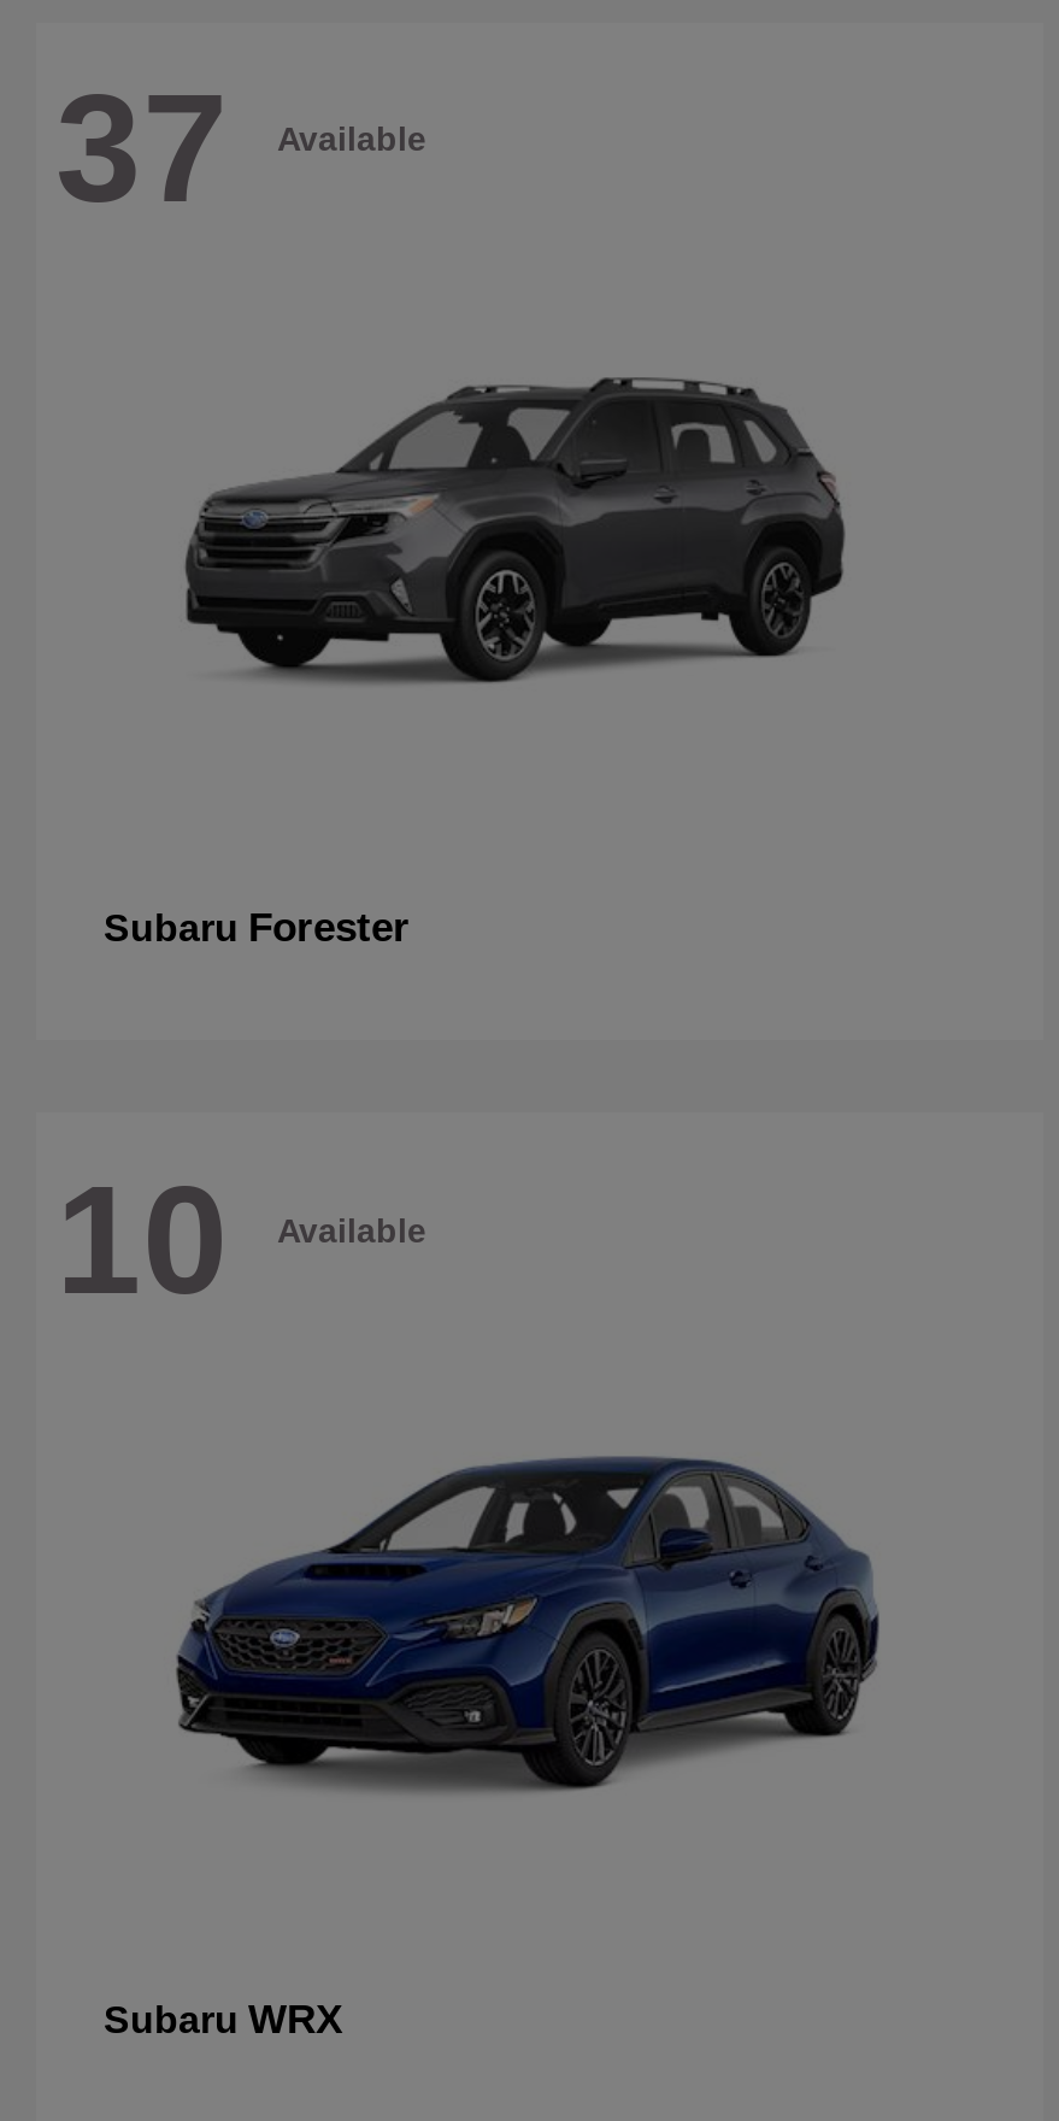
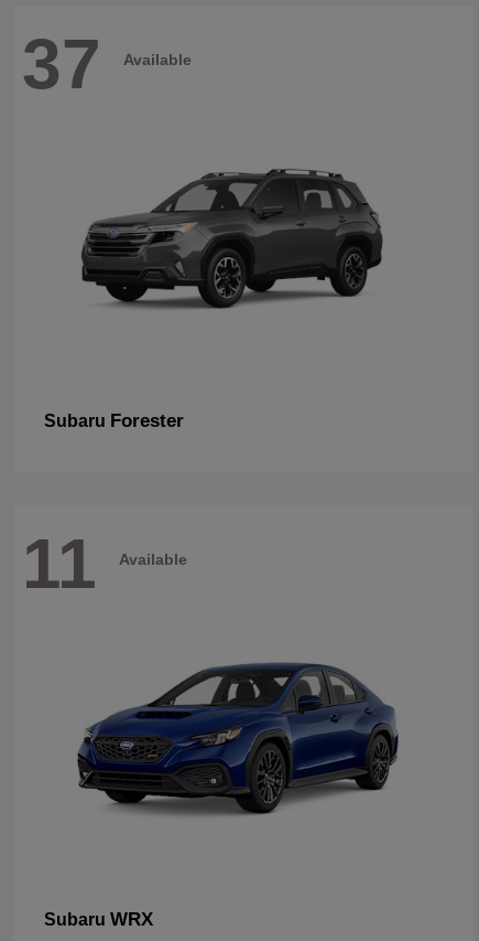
- 10 Available
+ 11 Available
